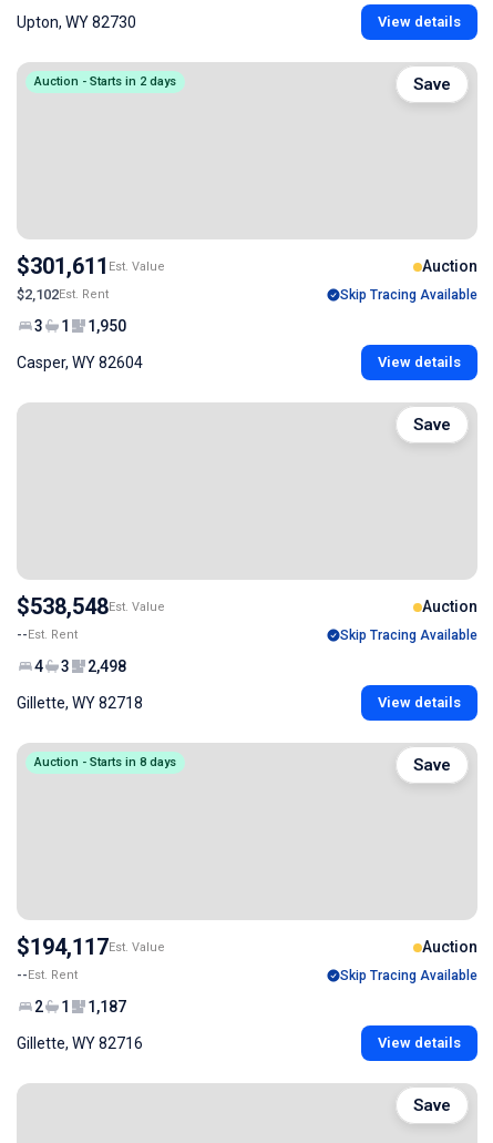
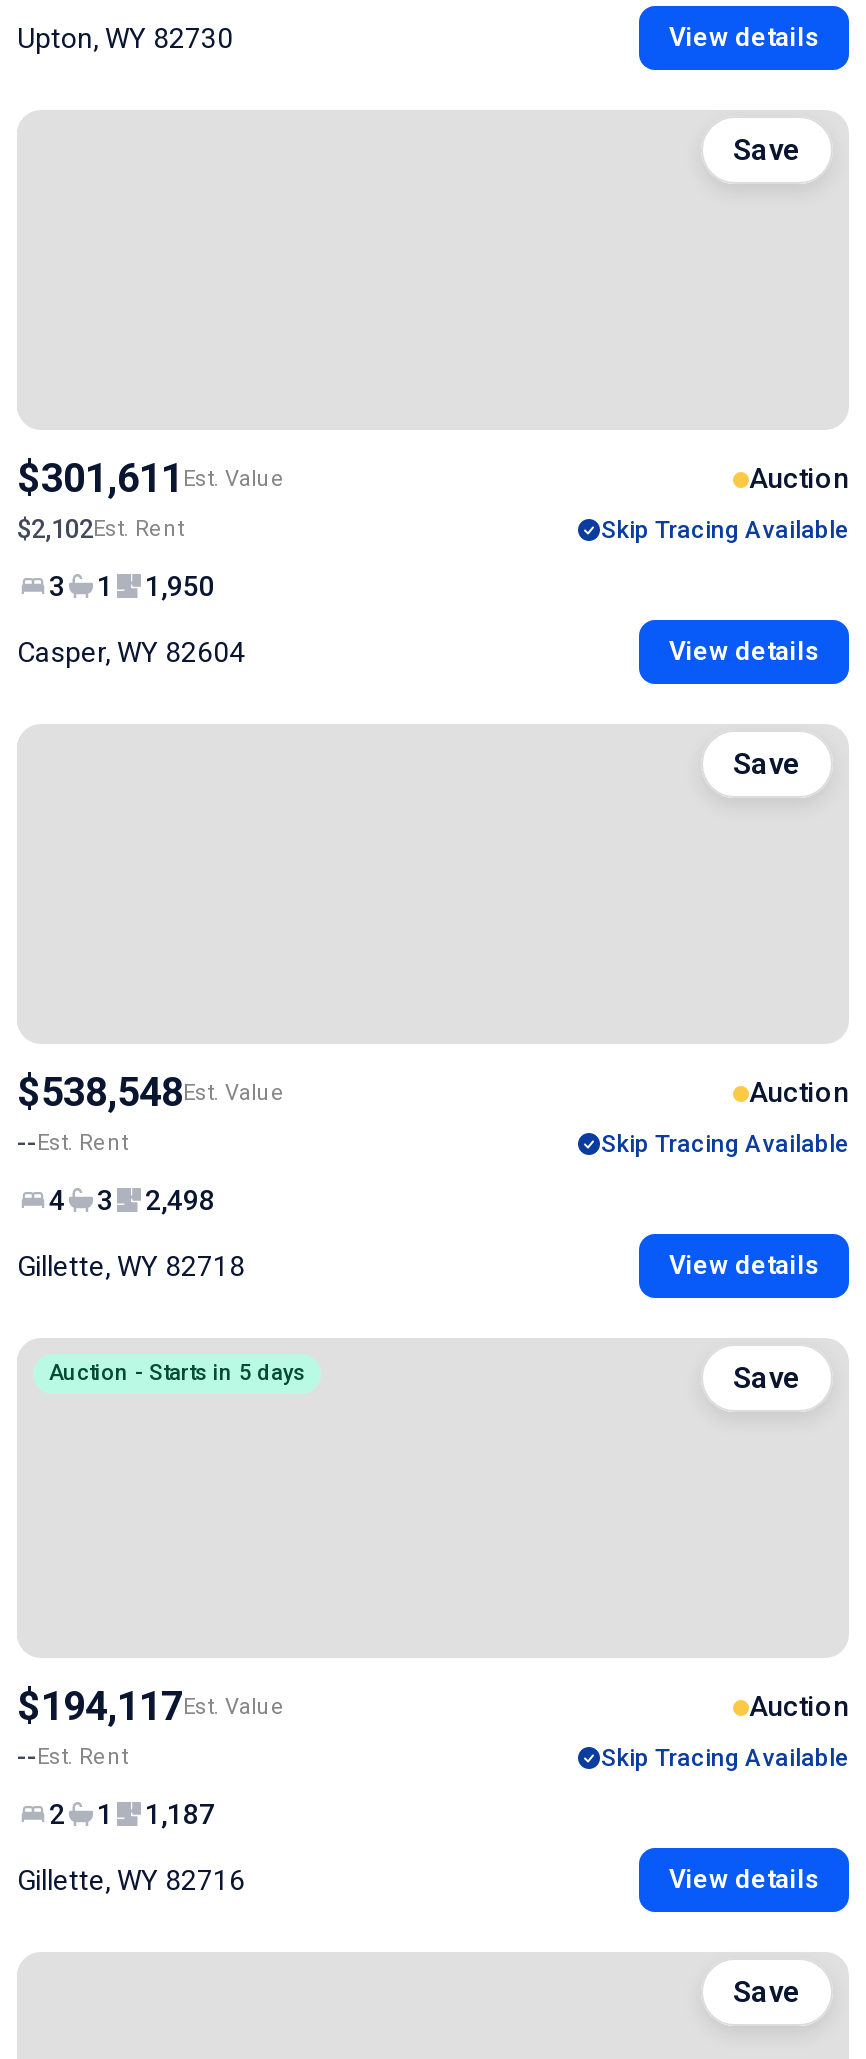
- Auction - Starts in 2 days

- Auction - Starts in 8 days
+ Auction - Starts in 5 days
